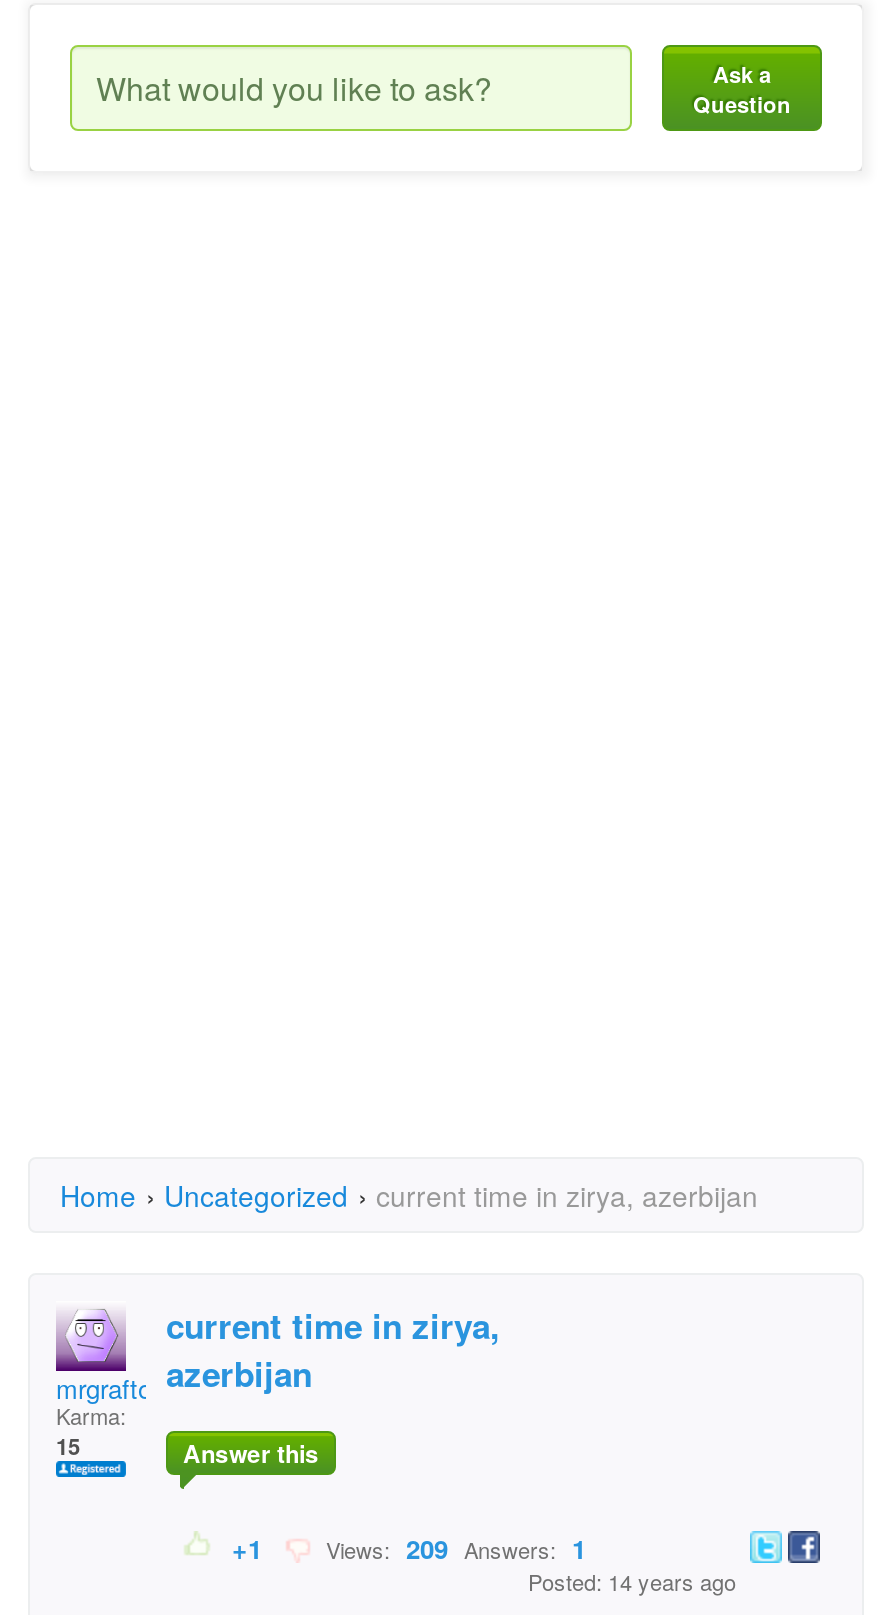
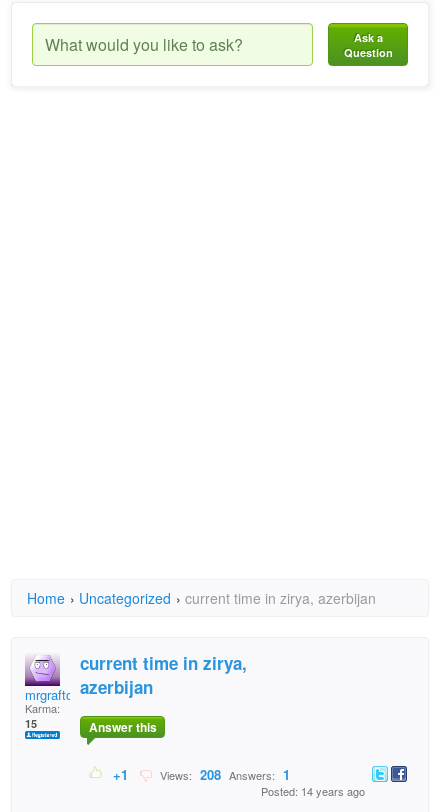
- Views: 209 Answers: 1
+ Views: 208 Answers: 1
